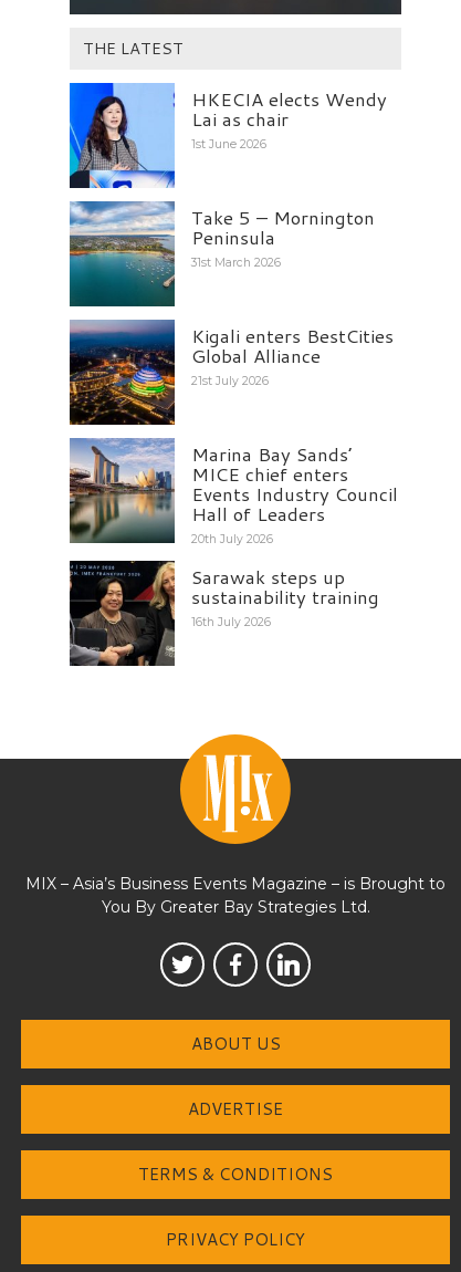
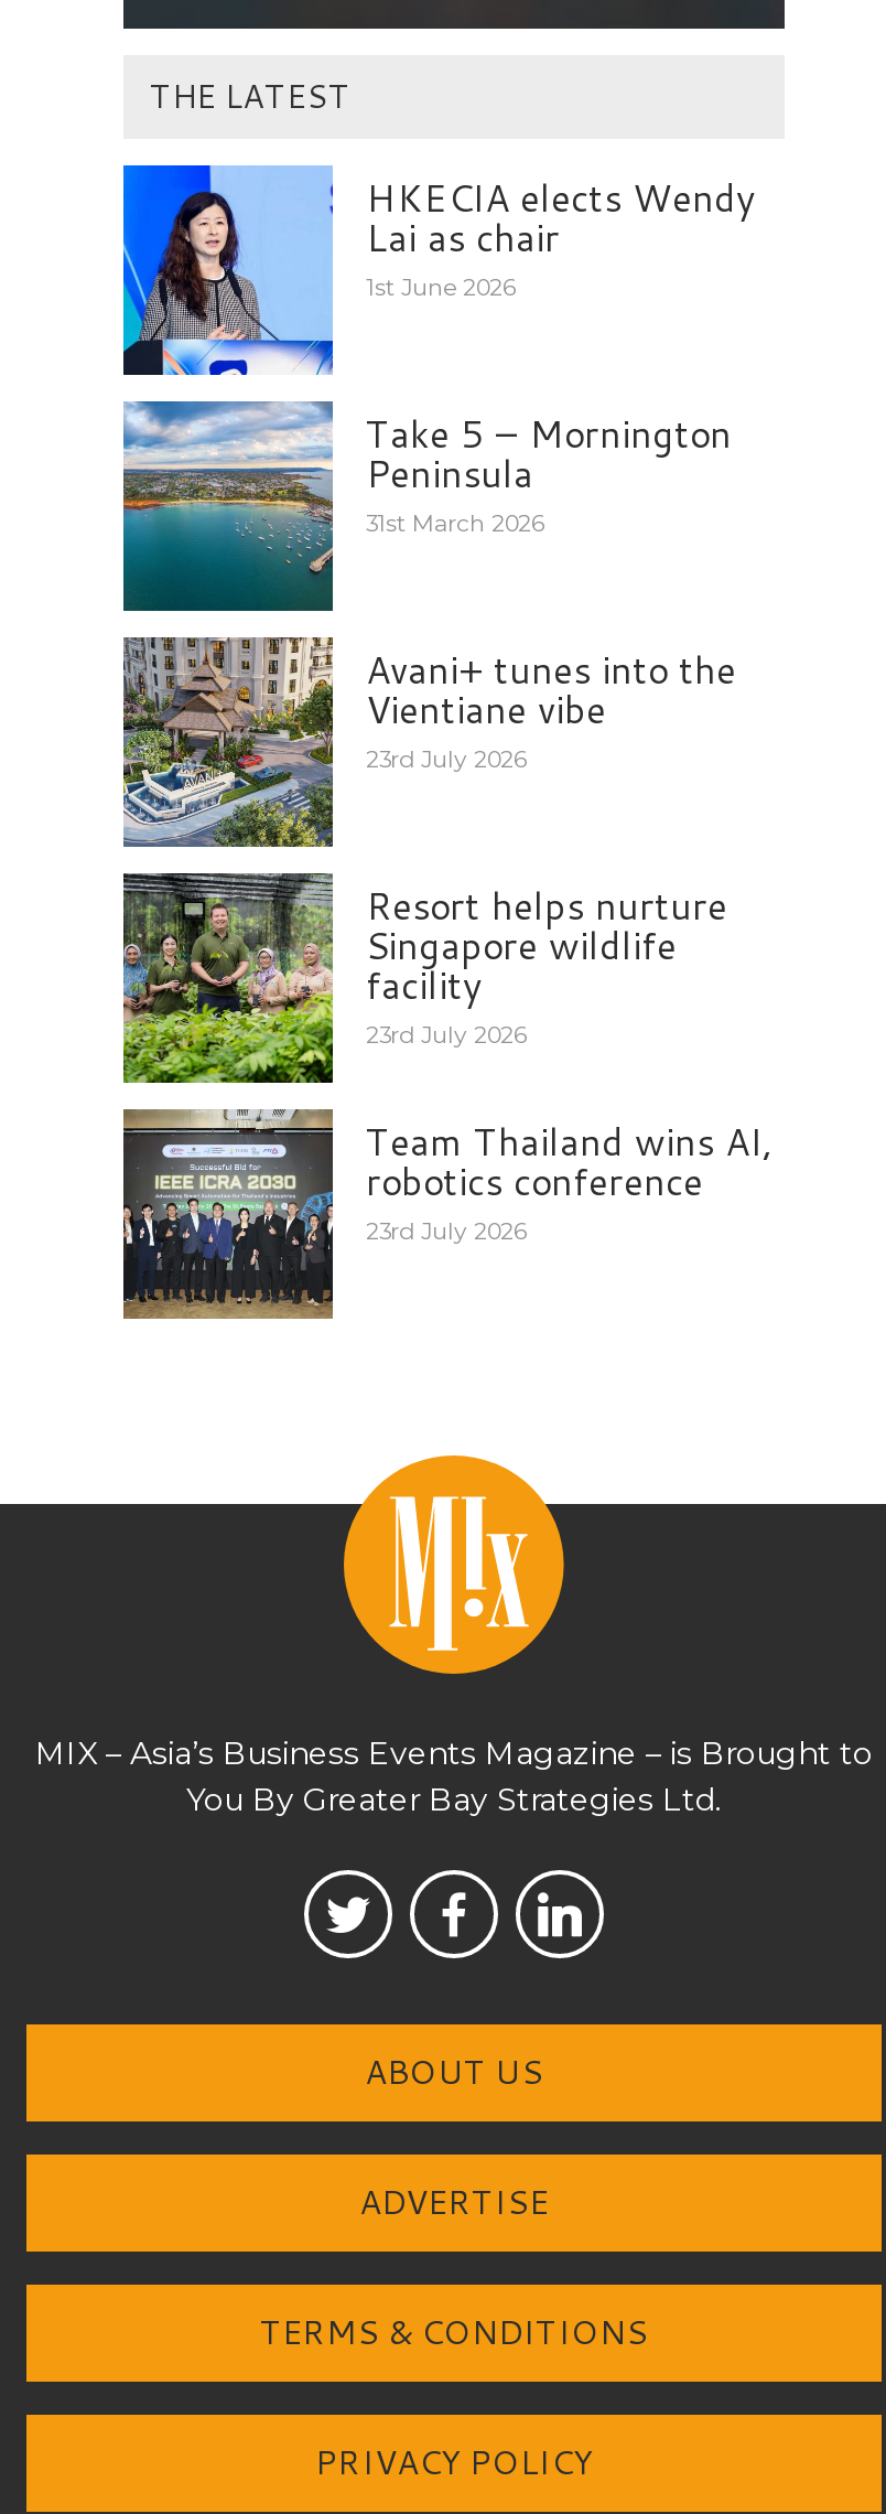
- [image]
- Kigali enters BestCities
- Global Alliance
- 21st July 2026
+ [image]
+ Avani+ tunes into the
+ Vientiane vibe
+ 23rd July 2026

- [image]
- Marina Bay Sands’
- MICE chief enters
- Events Industry Council
- Hall of Leaders
- 20th July 2026
+ [image]
+ Resort helps nurture
+ Singapore wildlife
+ facility
+ 23rd July 2026

- [image]
- Sarawak steps up
- sustainability training
- 16th July 2026
+ [image]
+ Team Thailand wins AI,
+ robotics conference
+ 23rd July 2026
